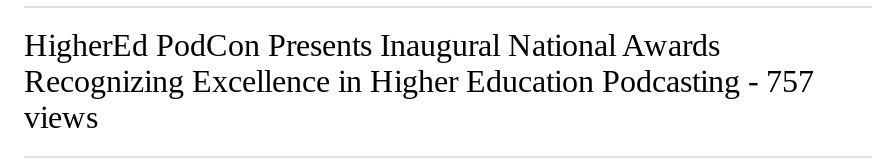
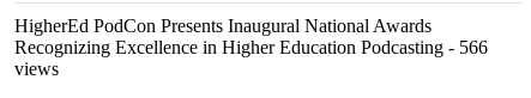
- Recognizing Excellence in Higher Education Podcasting - 757
+ Recognizing Excellence in Higher Education Podcasting - 566
